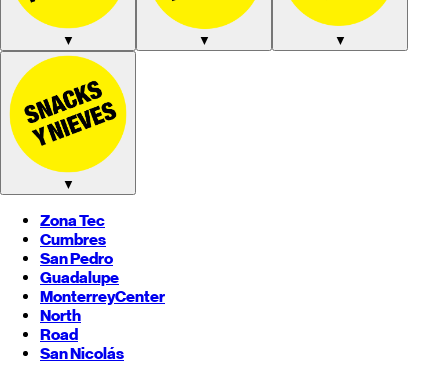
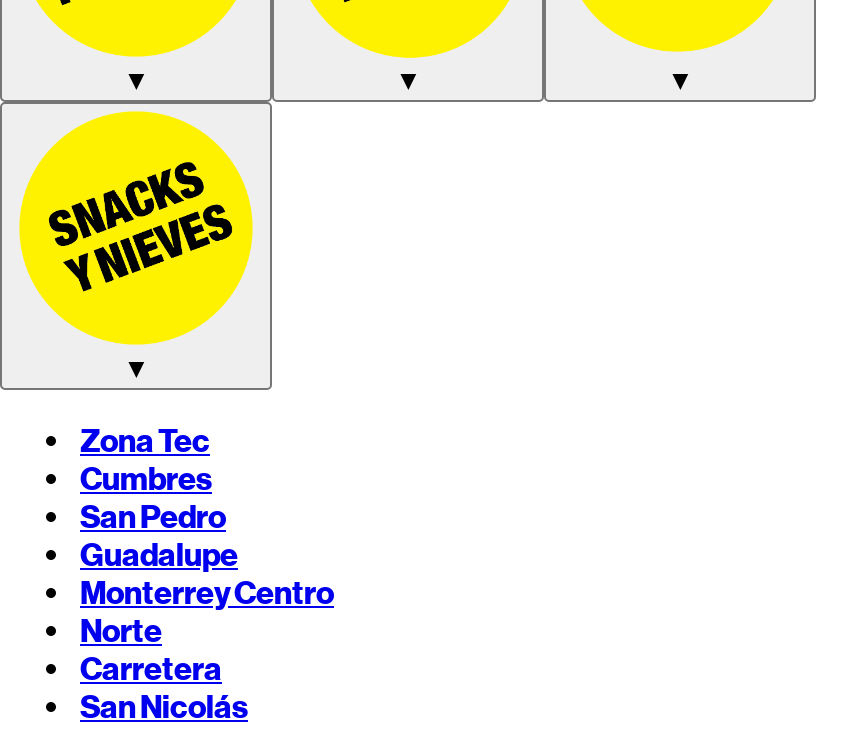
- MonterreyCenter
- North
- Road
+ MonterreyCentro
+ Norte
+ Carretera
